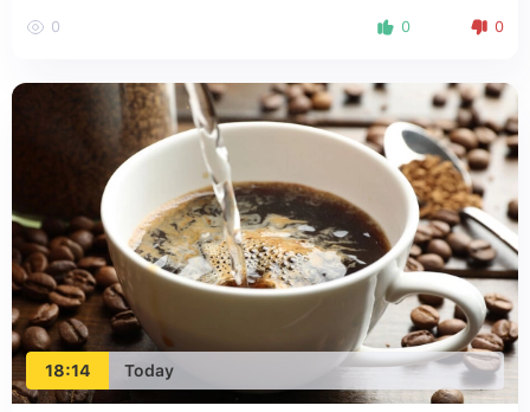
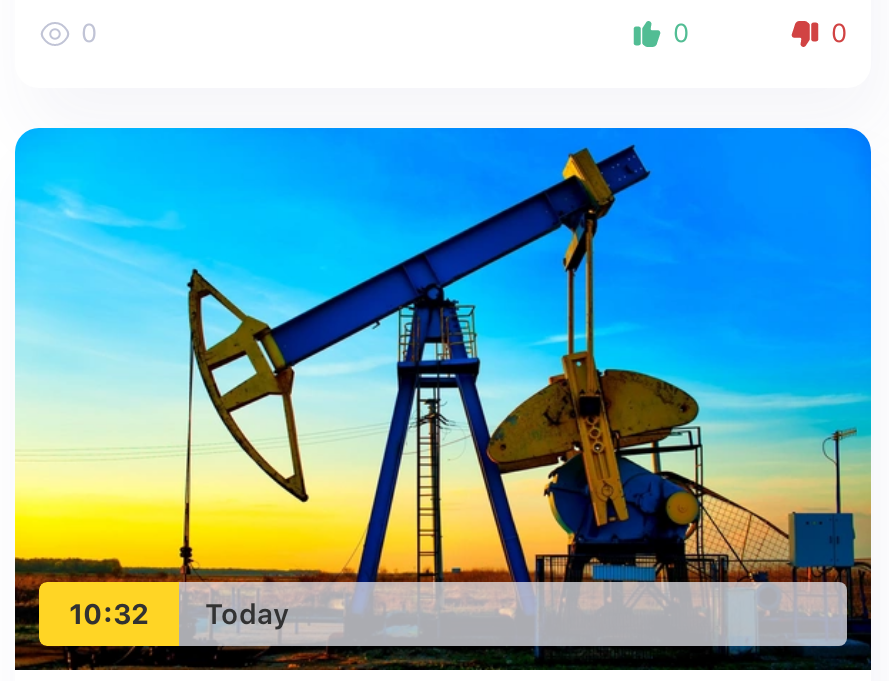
- [image]
- 18:14 Today
+ [image]
+ 10:32 Today
